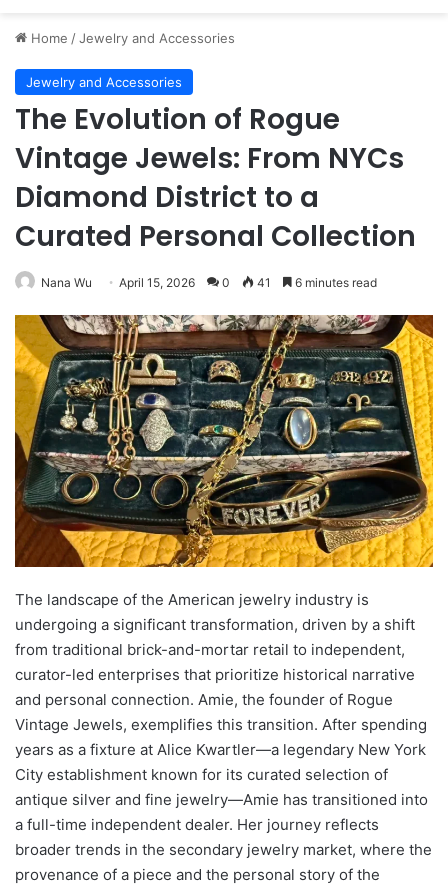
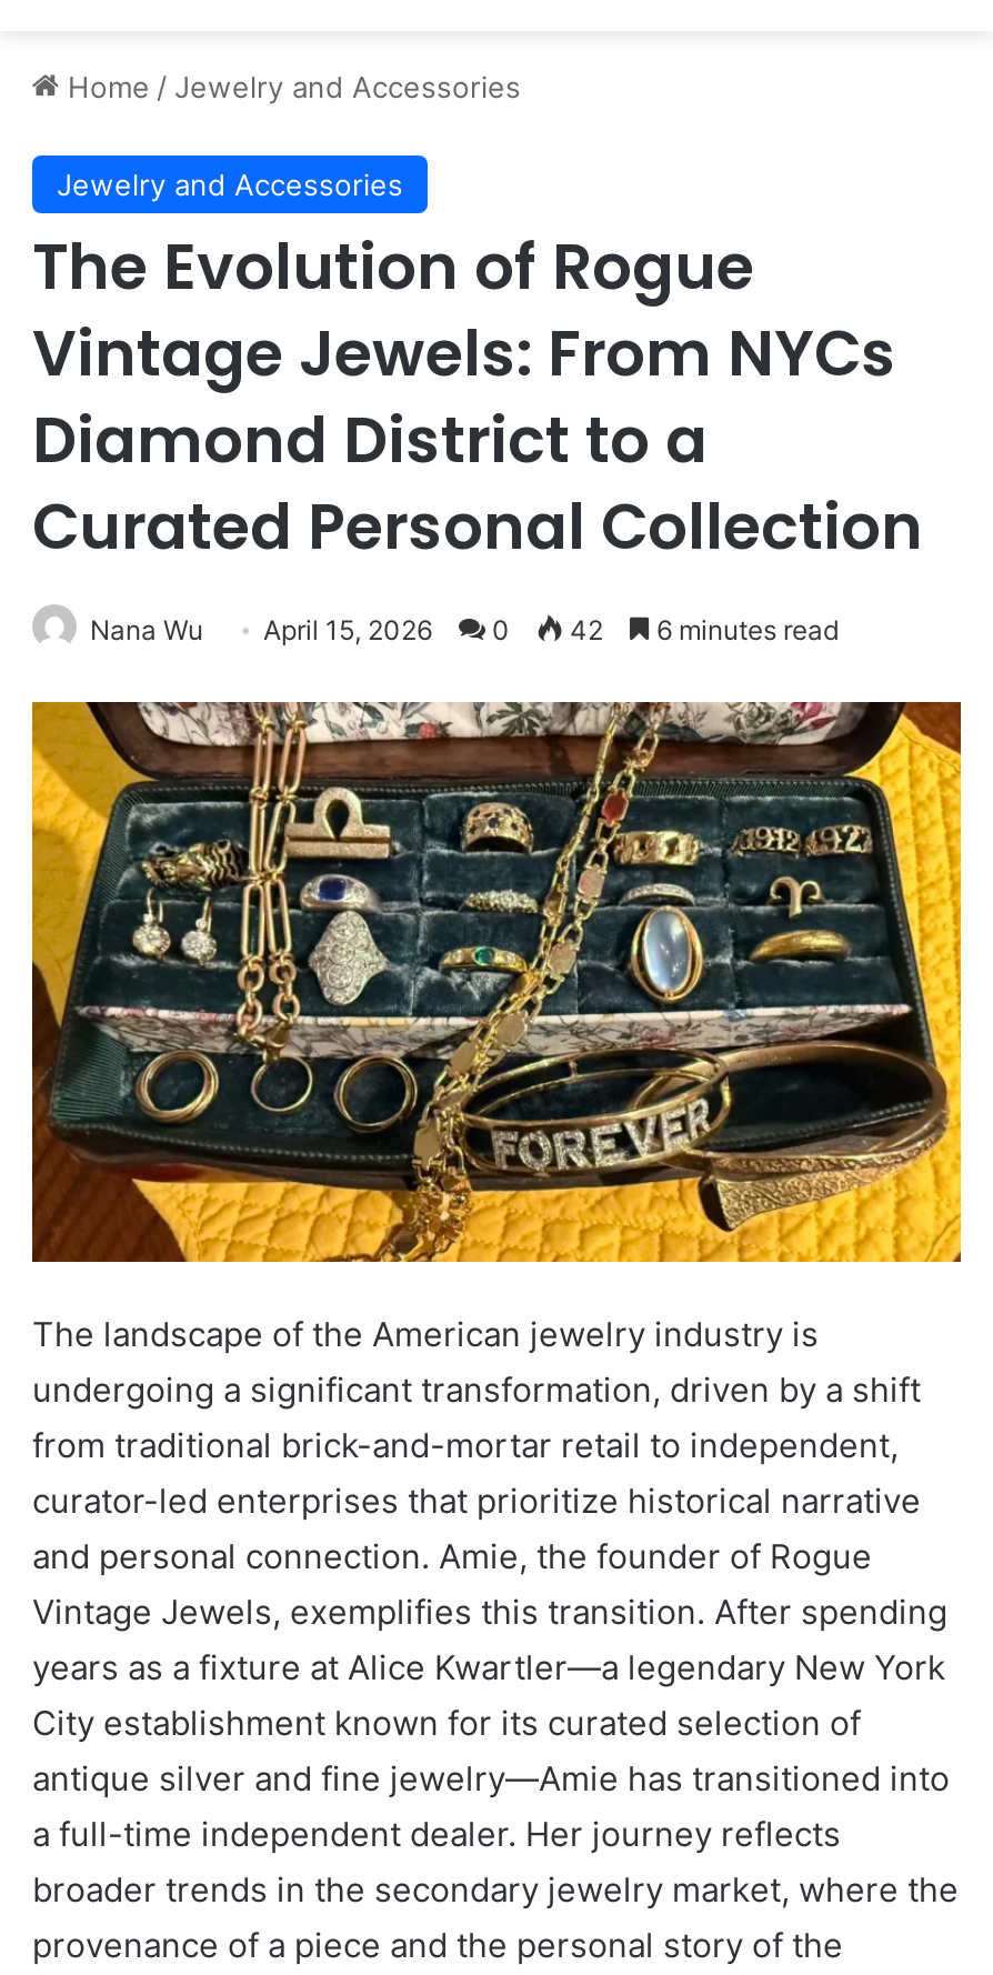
- Nana Wu April 15, 2026 0 41 6 minutes read
+ Nana Wu April 15, 2026 0 42 6 minutes read
